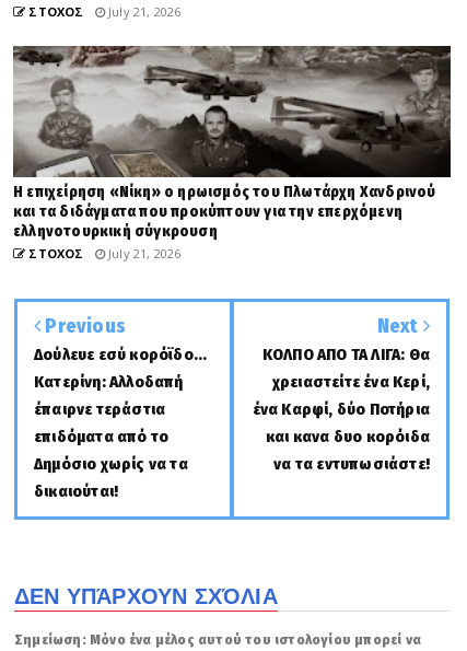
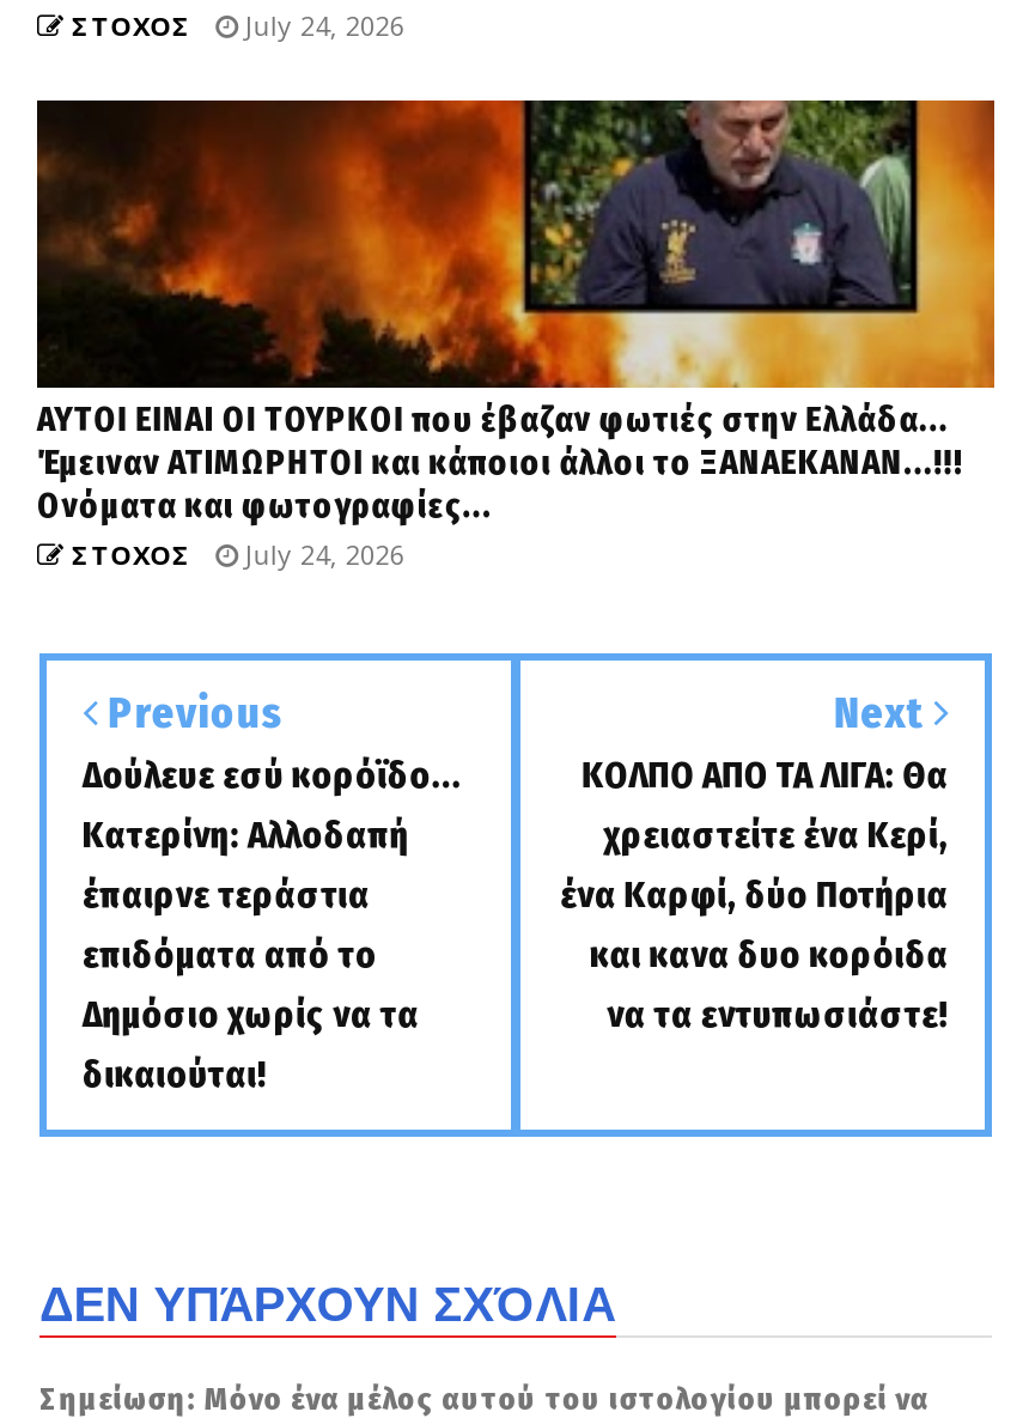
- ΣΤΟΧΟΣ July 21, 2026
+ ΣΤΟΧΟΣ July 24, 2026

- [image]
- Η επιχείρηση «Νίκη» ο ηρωισμός του Πλωτάρχη Χανδρινού
- και τα διδάγματα που προκύπτουν για την επερχόμενη
- ελληνοτουρκική σύγκρουση
+ [image]
+ ΑΥΤΟΙ ΕΙΝΑΙ ΟΙ ΤΟΥΡΚΟΙ που έβαζαν φωτιές στην Ελλάδα...
+ Έμειναν ΑΤΙΜΩΡΗΤΟΙ και κάποιοι άλλοι το ΞΑΝΑΕΚΑΝΑΝ...!!!
+ Ονόματα και φωτογραφίες...

- ΣΤΟΧΟΣ July 21, 2026
+ ΣΤΟΧΟΣ July 24, 2026
